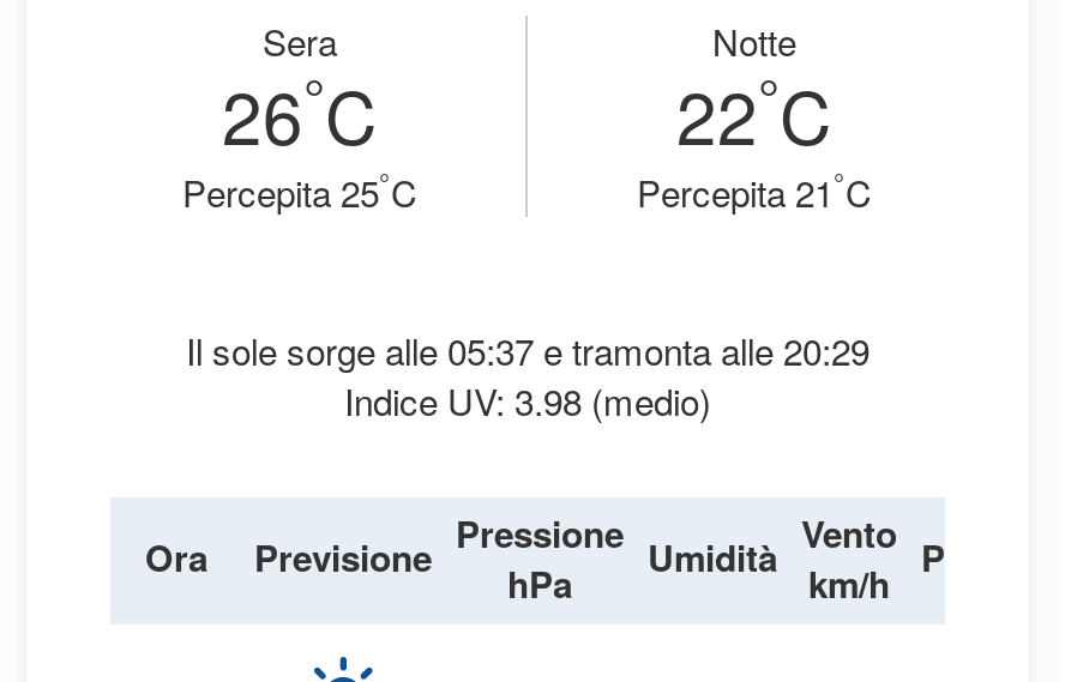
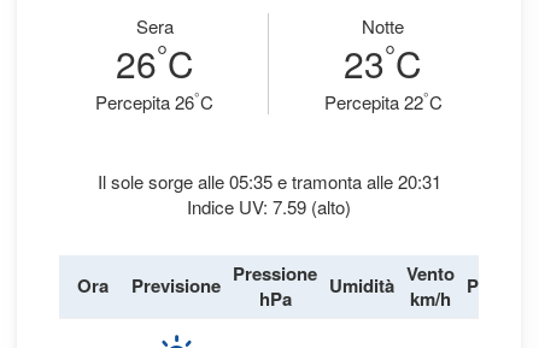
- 22°C
+ 23°C

- Percepita 25°C
+ Percepita 26°C

- Percepita 21°C
+ Percepita 22°C

- Il sole sorge alle 05:37 e tramonta alle 20:29
+ Il sole sorge alle 05:35 e tramonta alle 20:31

- Indice UV: 3.98 (medio)
+ Indice UV: 7.59 (alto)
